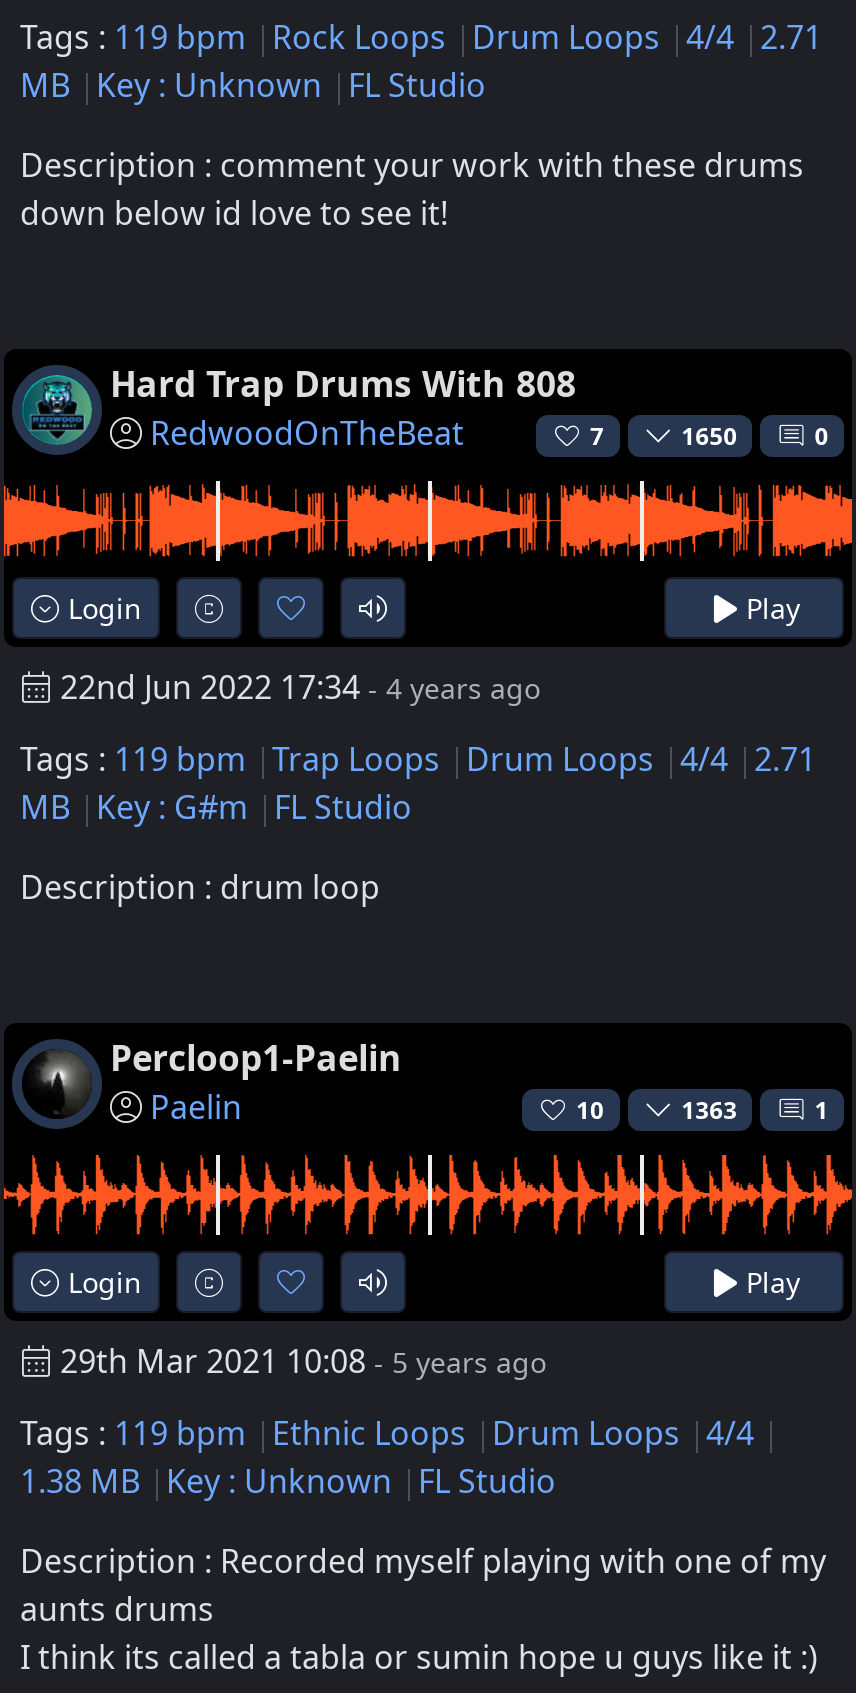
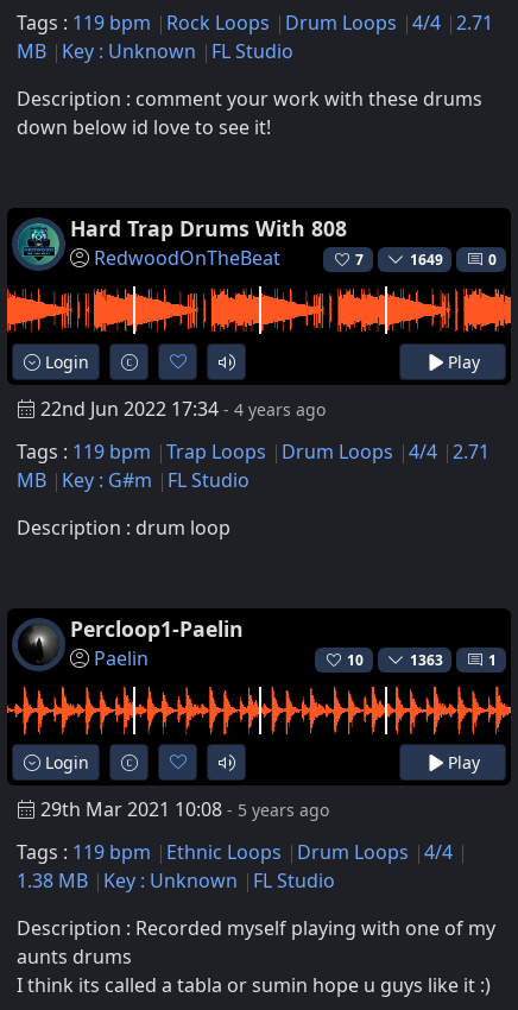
- 1650
+ 1649
